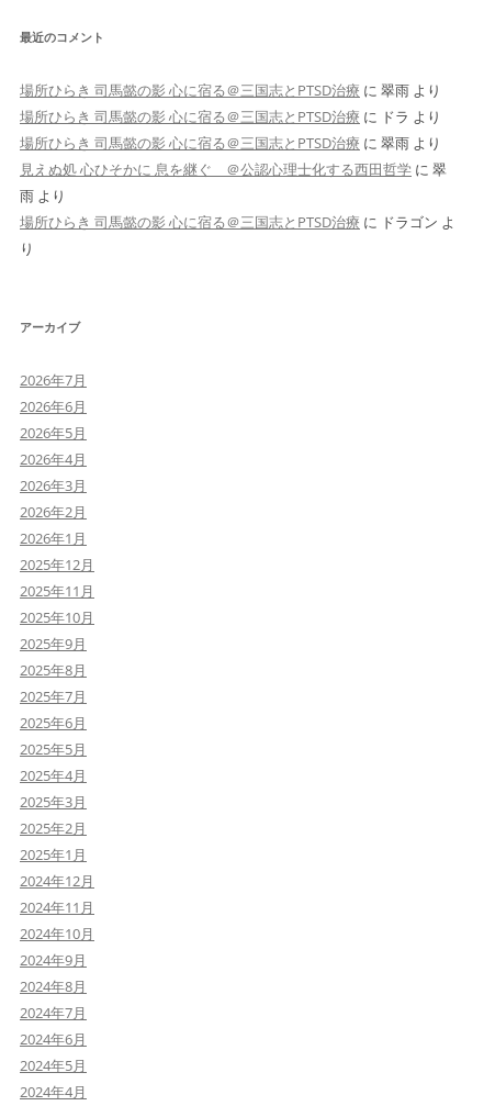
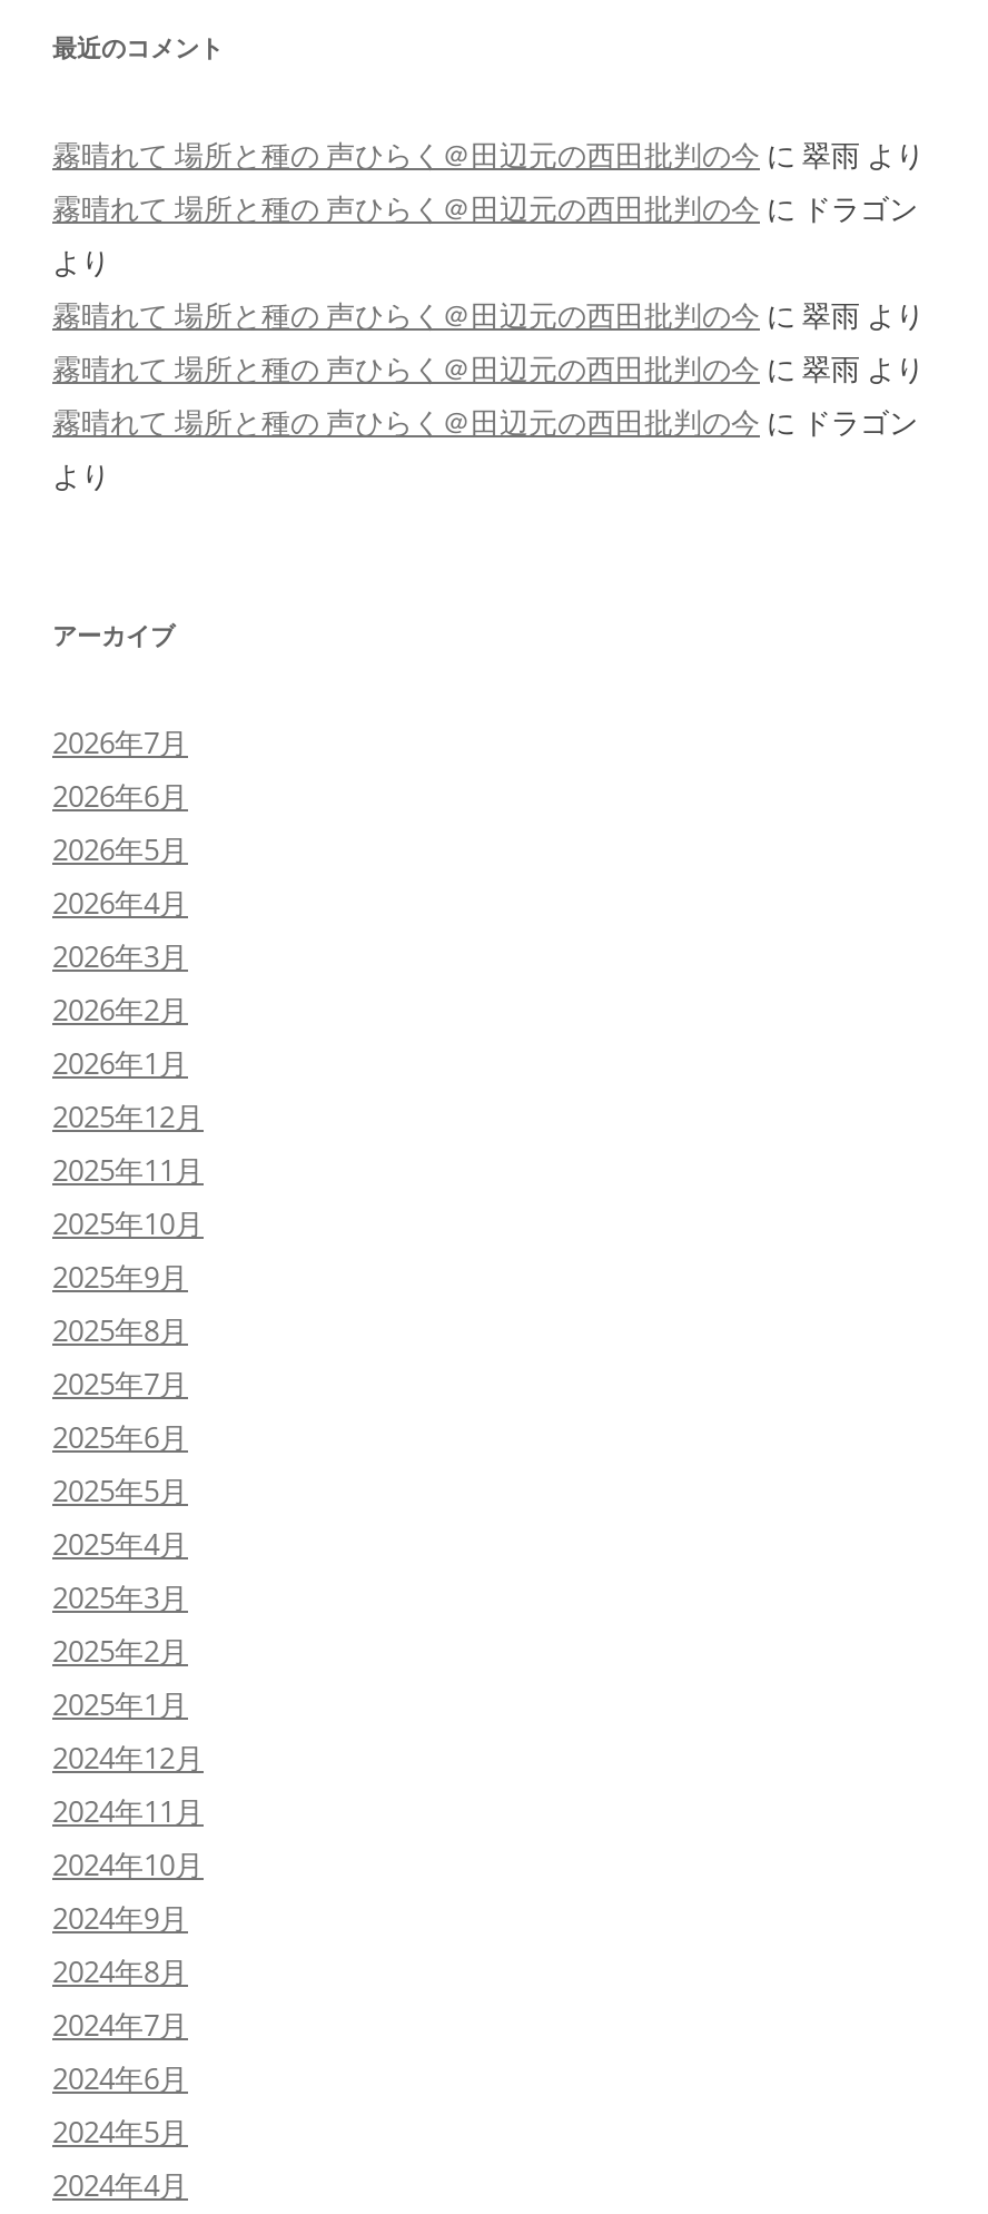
- 場所ひらき 司馬懿の影 心に宿る＠三国志とPTSD治療に翠雨より
- 場所ひらき 司馬懿の影 心に宿る＠三国志とPTSD治療にドラより
- 場所ひらき 司馬懿の影 心に宿る＠三国志とPTSD治療に翠雨より
- 見えぬ処 心ひそかに 息を継ぐ ＠公認心理士化する西田哲学に翠
- 雨より
- 場所ひらき 司馬懿の影 心に宿る＠三国志とPTSD治療にドラゴンよ
- り
+ 霧晴れて 場所と種の 声ひらく＠田辺元の西田批判の今に翠雨より
+ 霧晴れて 場所と種の 声ひらく＠田辺元の西田批判の今にドラゴン
+ より
+ 霧晴れて 場所と種の 声ひらく＠田辺元の西田批判の今に翠雨より
+ 霧晴れて 場所と種の 声ひらく＠田辺元の西田批判の今に翠雨より
+ 霧晴れて 場所と種の 声ひらく＠田辺元の西田批判の今にドラゴン
+ より
